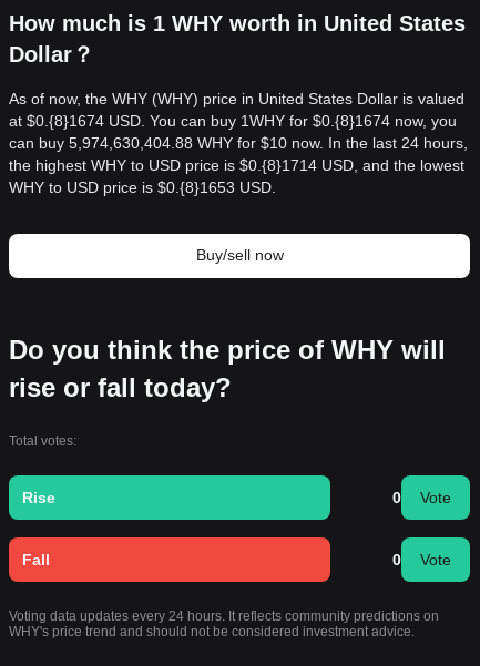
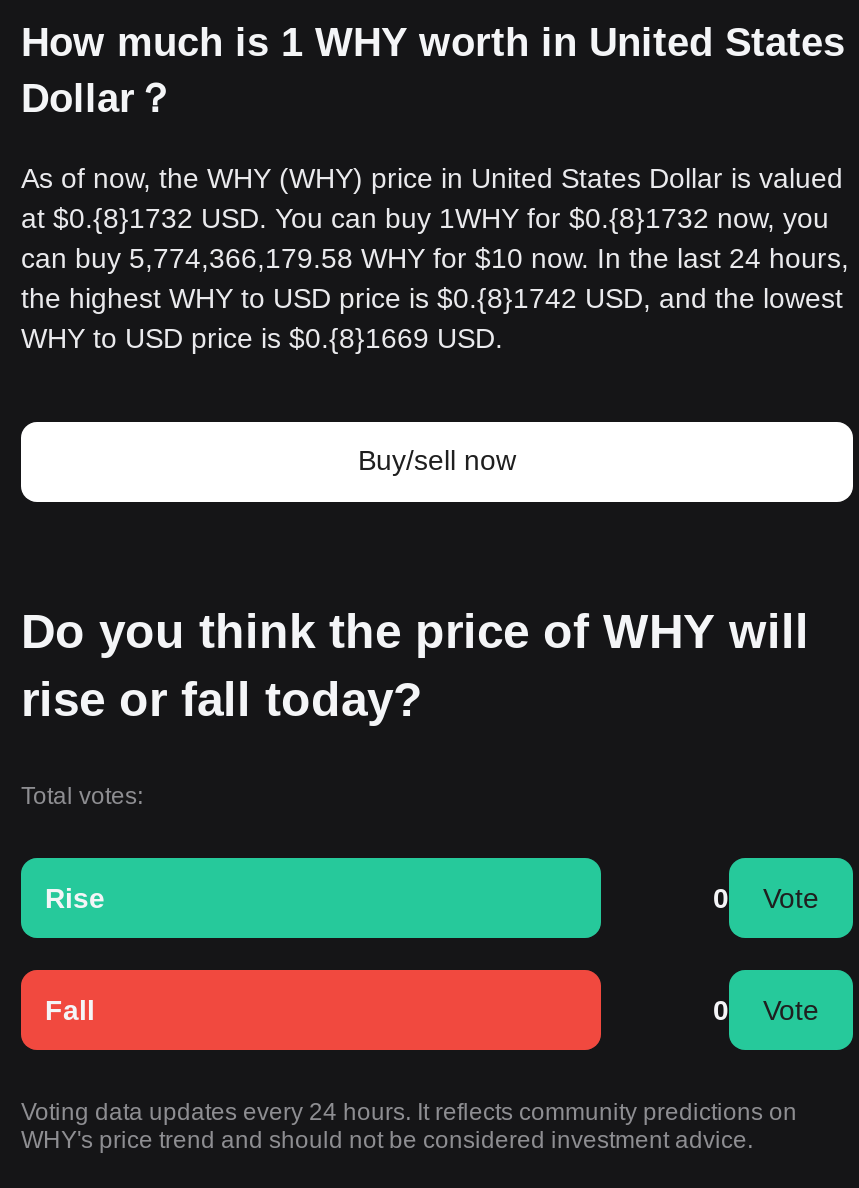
- at $0.{8}1674 USD. You can buy 1WHY for $0.{8}1674 now, you
+ at $0.{8}1732 USD. You can buy 1WHY for $0.{8}1732 now, you

- can buy 5,974,630,404.88 WHY for $10 now. In the last 24 hours,
+ can buy 5,774,366,179.58 WHY for $10 now. In the last 24 hours,

- the highest WHY to USD price is $0.{8}1714 USD, and the lowest
+ the highest WHY to USD price is $0.{8}1742 USD, and the lowest

- WHY to USD price is $0.{8}1653 USD.
+ WHY to USD price is $0.{8}1669 USD.
